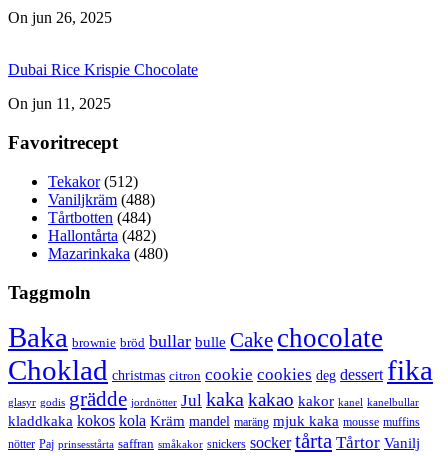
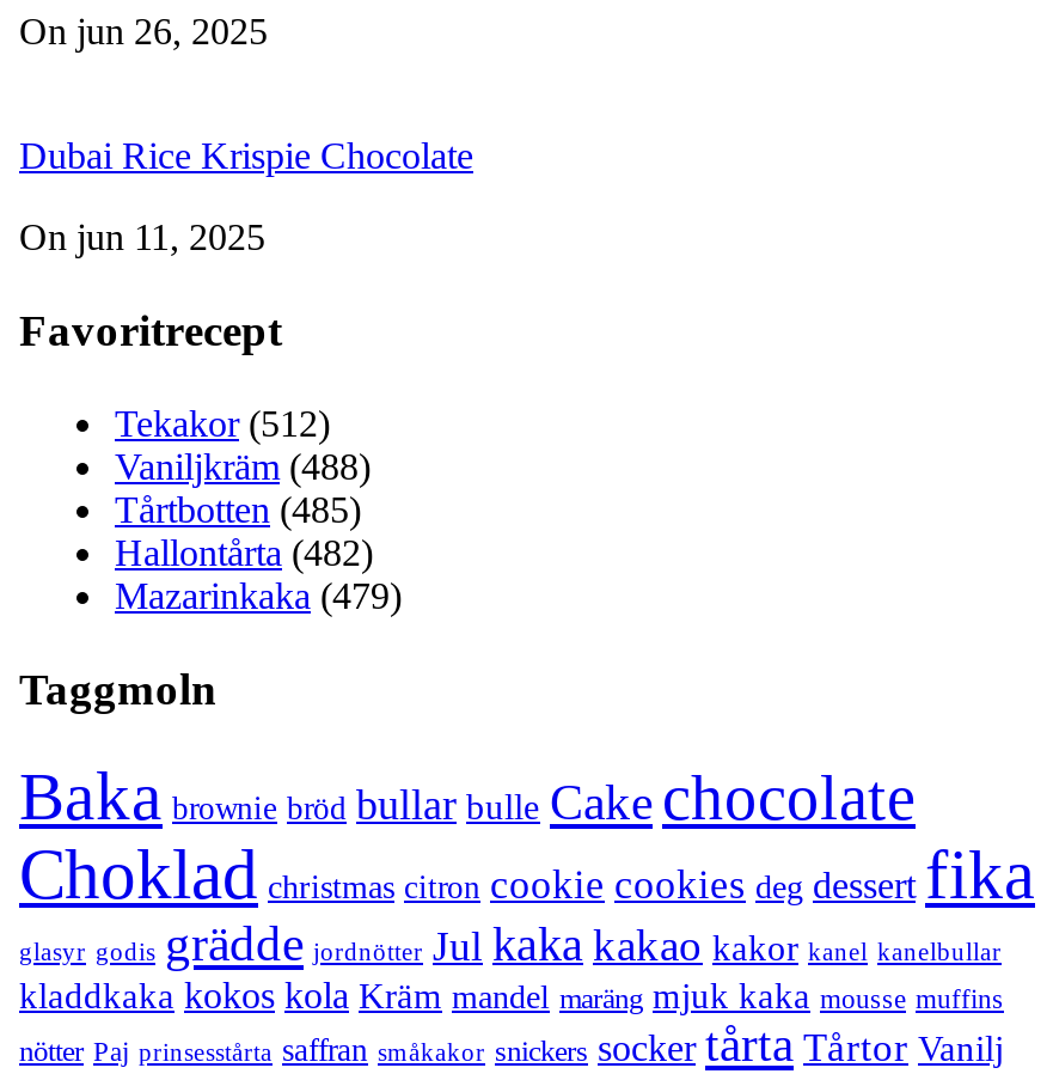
- Tårtbotten (484)
+ Tårtbotten (485)

- Mazarinkaka (480)
+ Mazarinkaka (479)
